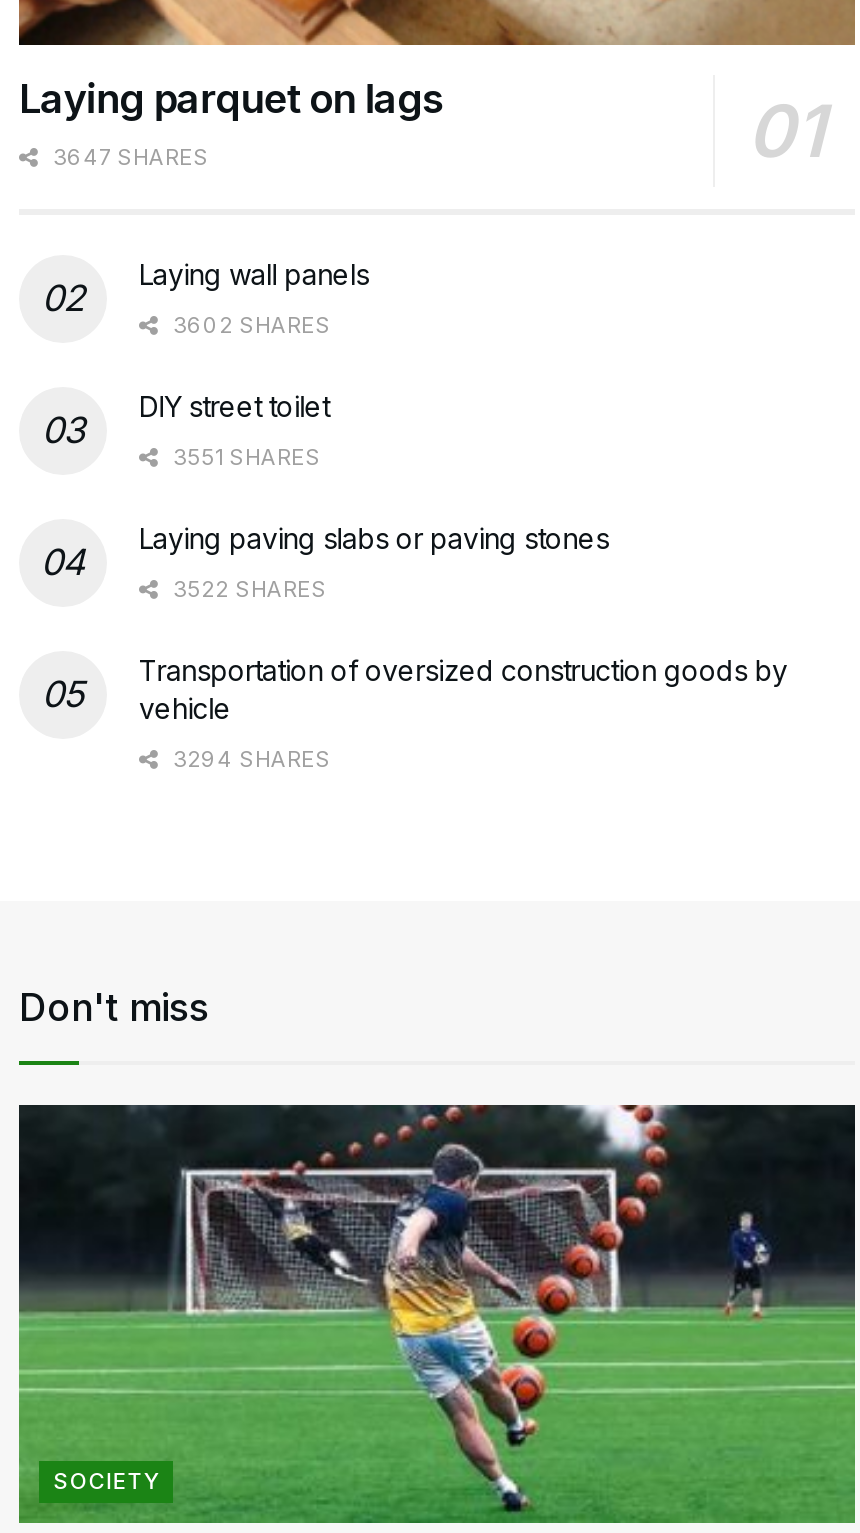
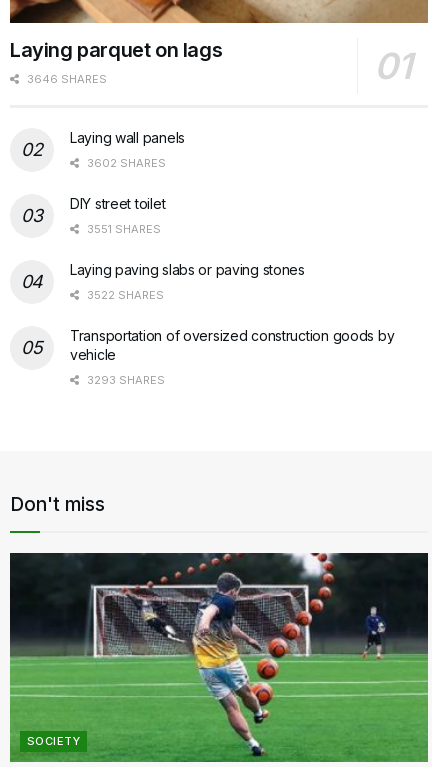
- 3647 SHARES
+ 3646 SHARES

- 3294 SHARES
+ 3293 SHARES
